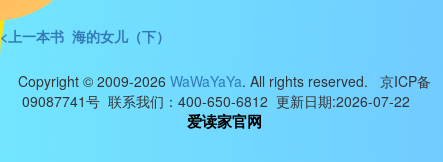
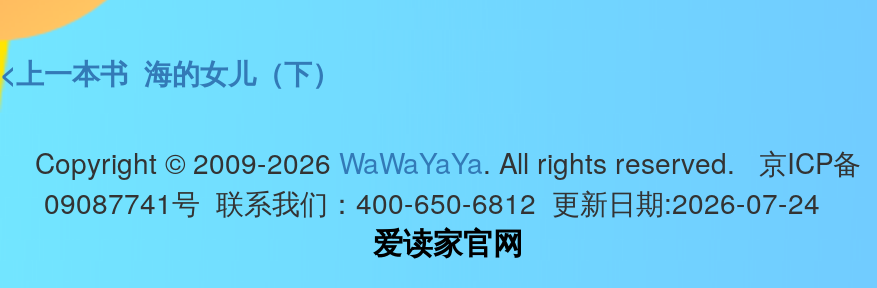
- 09087741号 联系我们：400-650-6812 更新日期:2026-07-22
+ 09087741号 联系我们：400-650-6812 更新日期:2026-07-24
